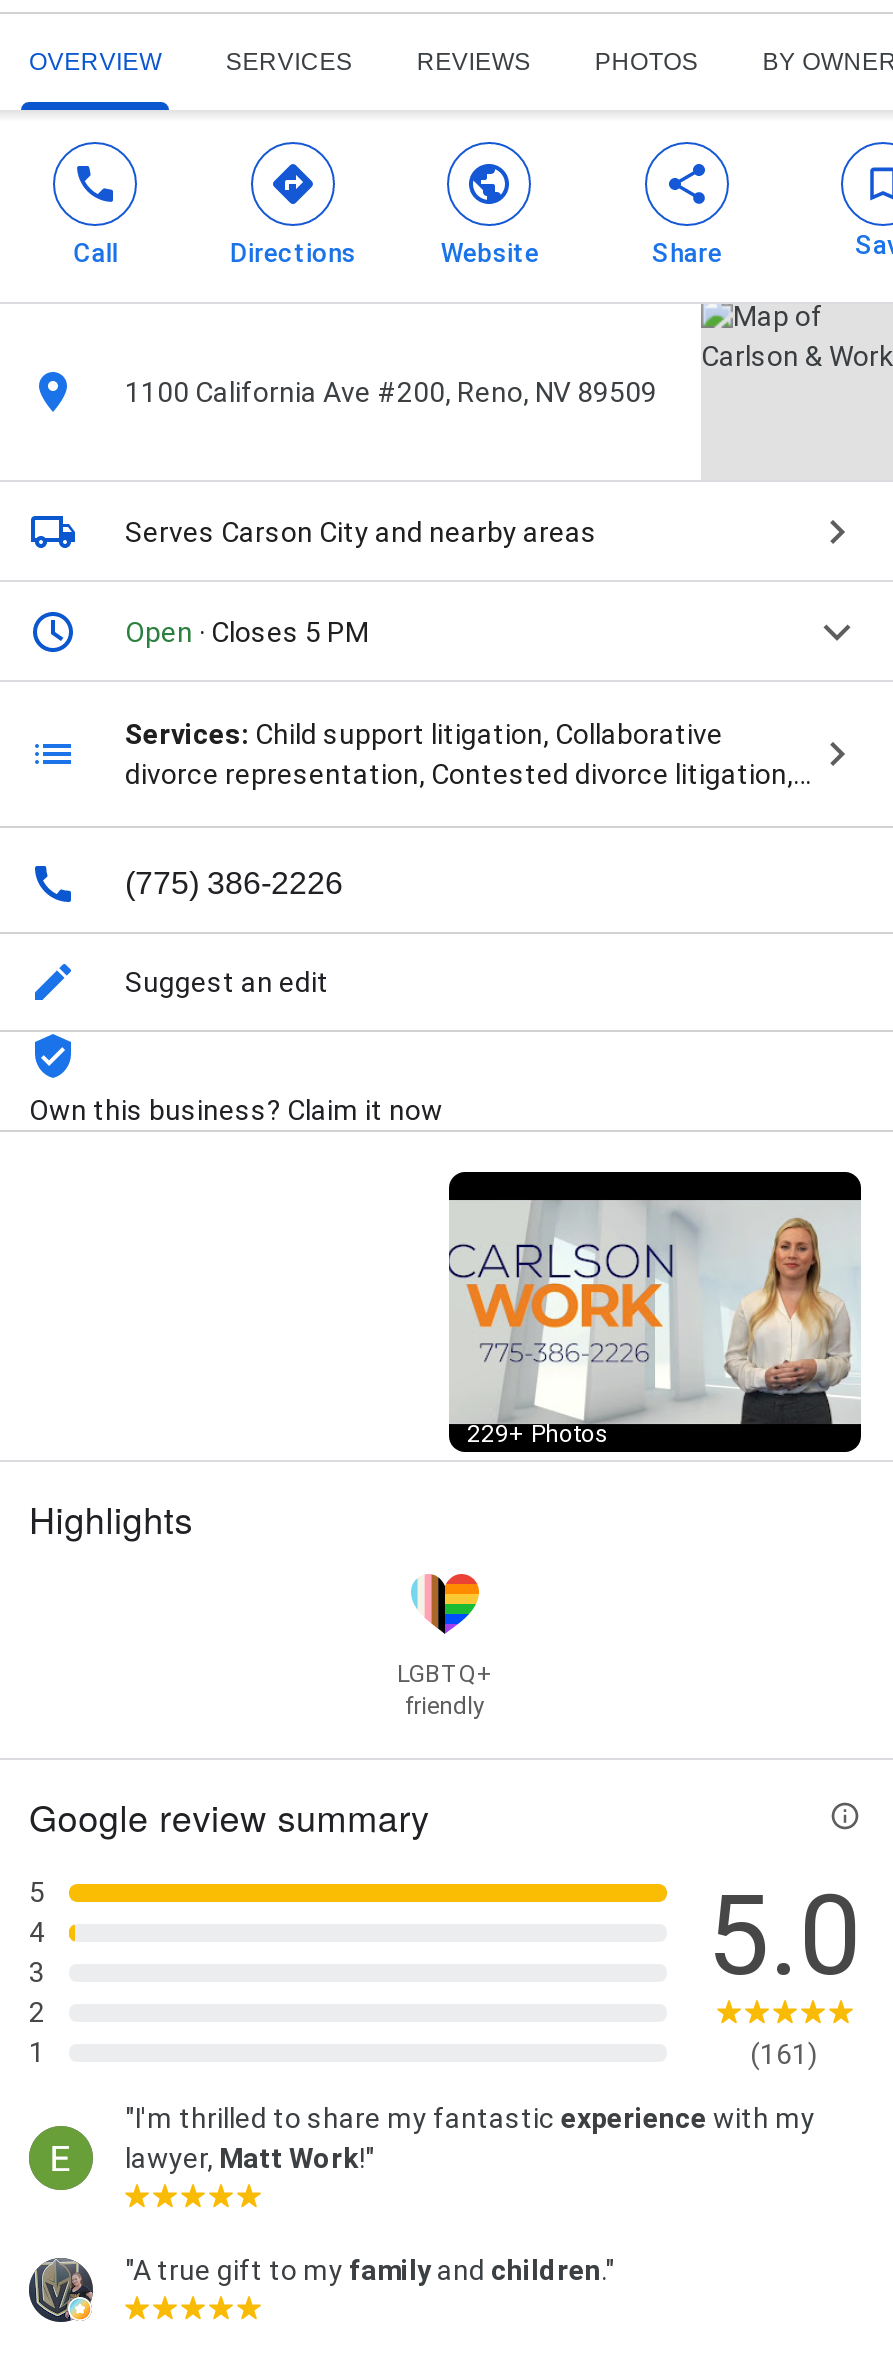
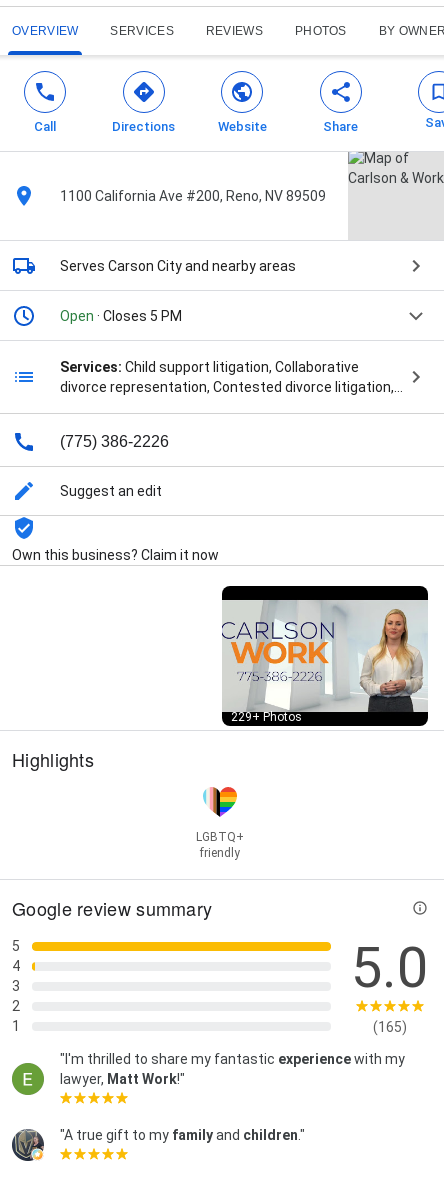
- (161)
+ (165)
